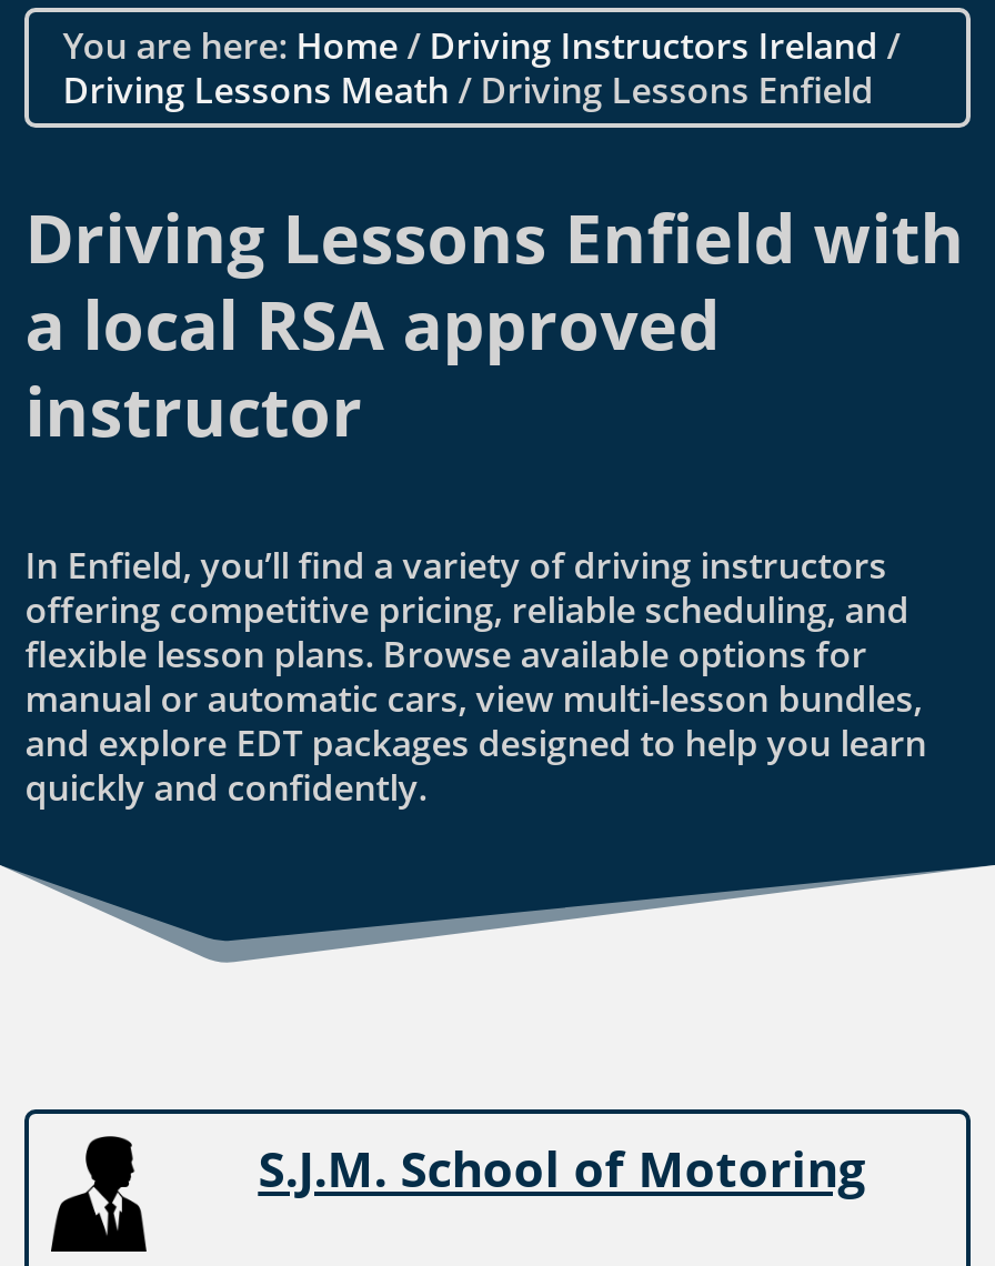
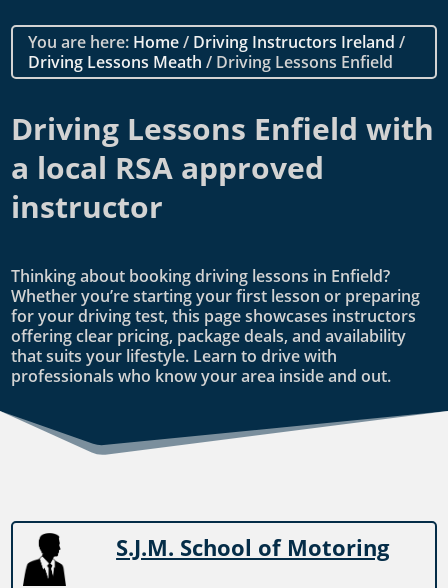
- In Enfield, you’ll find a variety of driving instructors
- offering competitive pricing, reliable scheduling, and
- flexible lesson plans. Browse available options for
- manual or automatic cars, view multi-lesson bundles,
- and explore EDT packages designed to help you learn
- quickly and confidently.
+ Thinking about booking driving lessons in Enfield?
+ Whether you’re starting your first lesson or preparing
+ for your driving test, this page showcases instructors
+ offering clear pricing, package deals, and availability
+ that suits your lifestyle. Learn to drive with
+ professionals who know your area inside and out.
